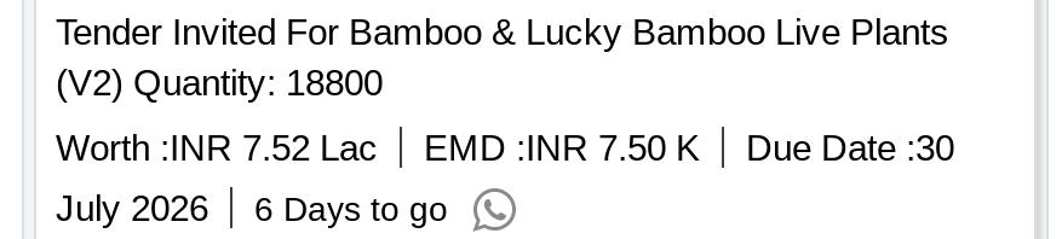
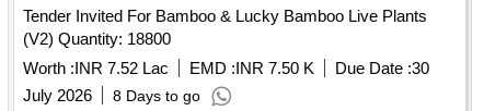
- July 2026 6 Days to go
+ July 2026 8 Days to go
